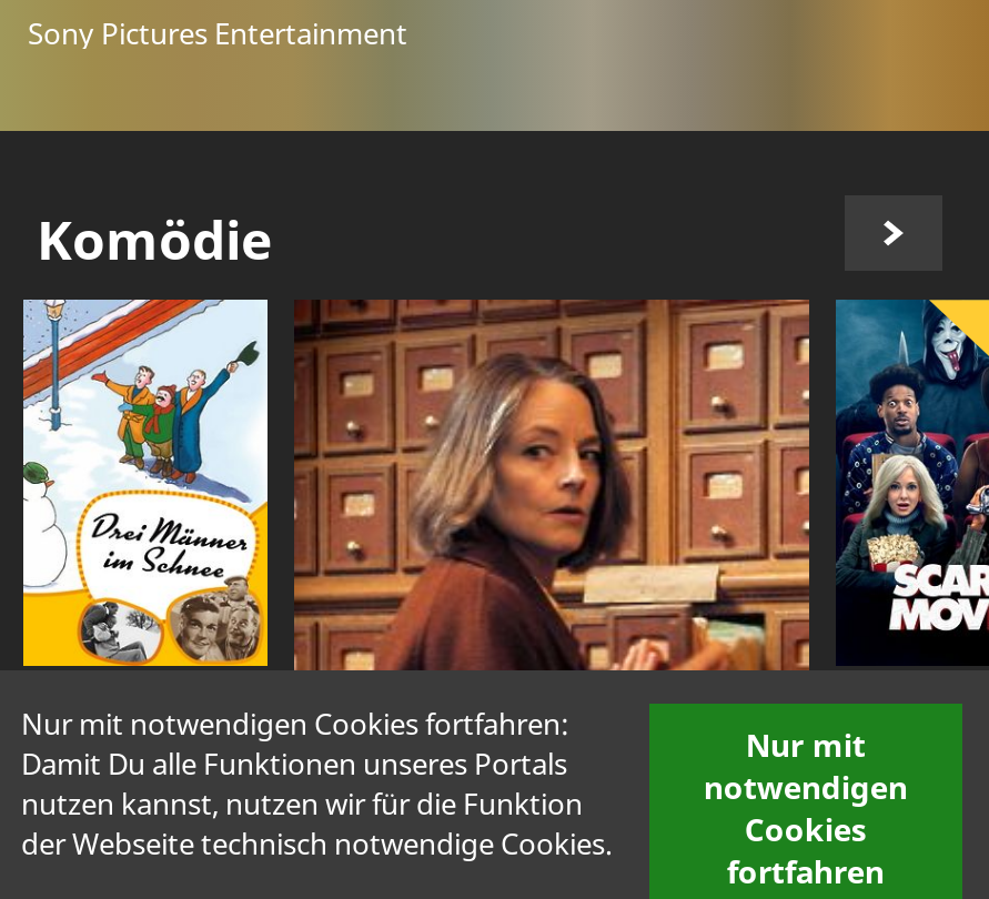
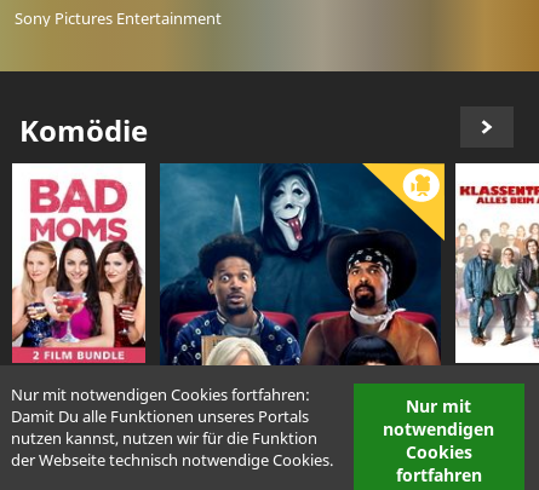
- [image]
+ [image]

- [image]
+ [image]

- [image]
+ [image]
